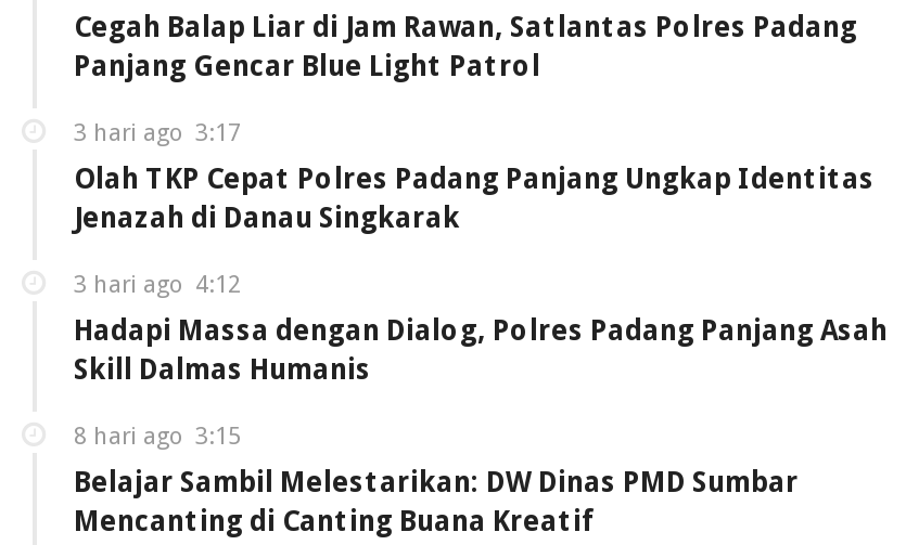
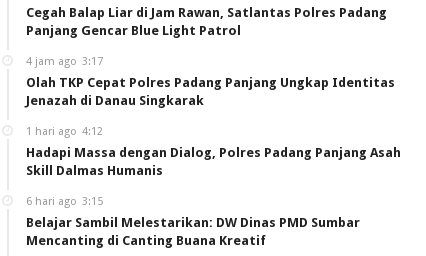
- 3 hari ago 3:17
+ 4 jam ago 3:17

- 3 hari ago 4:12
+ 1 hari ago 4:12

- 8 hari ago 3:15
+ 6 hari ago 3:15
